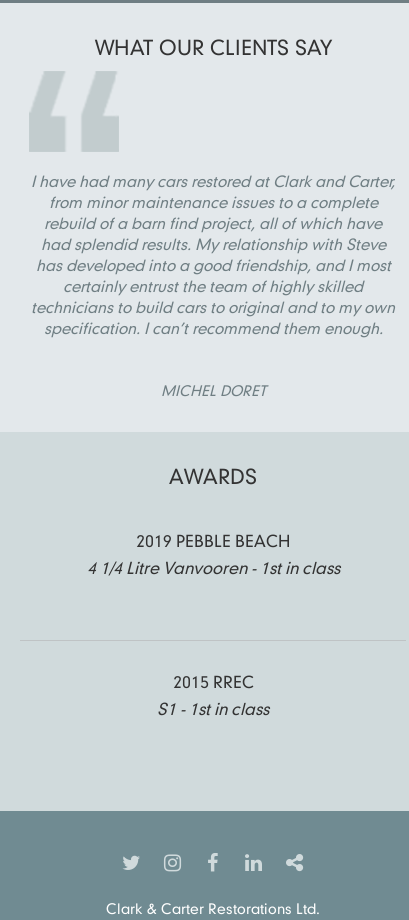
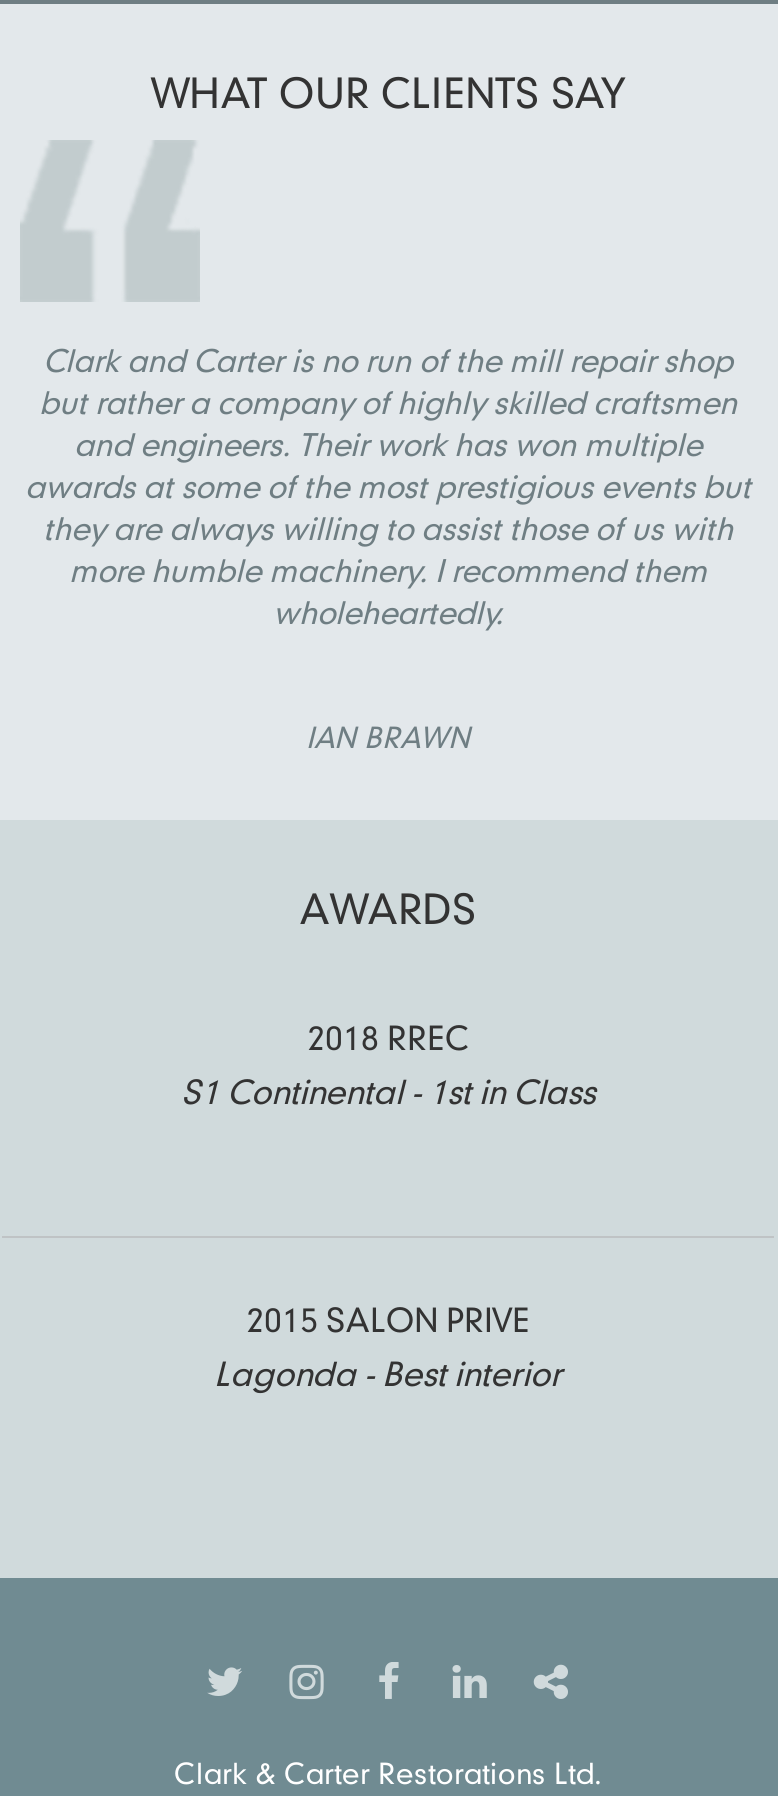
- I have had many cars restored at Clark and Carter,
- from minor maintenance issues to a complete
- rebuild of a barn find project, all of which have
- had splendid results. My relationship with Steve
- has developed into a good friendship, and I most
- certainly entrust the team of highly skilled
- technicians to build cars to original and to my own
- specification. I can’t recommend them enough.
+ Clark and Carter is no run of the mill repair shop
+ but rather a company of highly skilled craftsmen
+ and engineers. Their work has won multiple
+ awards at some of the most prestigious events but
+ they are always willing to assist those of us with
+ more humble machinery. I recommend them
+ wholeheartedly.

- MICHEL DORET
+ IAN BRAWN

- 2019 PEBBLE BEACH
- 4 1/4 Litre Vanvooren - 1st in class
+ 2018 RREC
+ S1 Continental - 1st in Class

- 2015 RREC
- S1 - 1st in class
+ 2015 SALON PRIVE
+ Lagonda - Best interior
